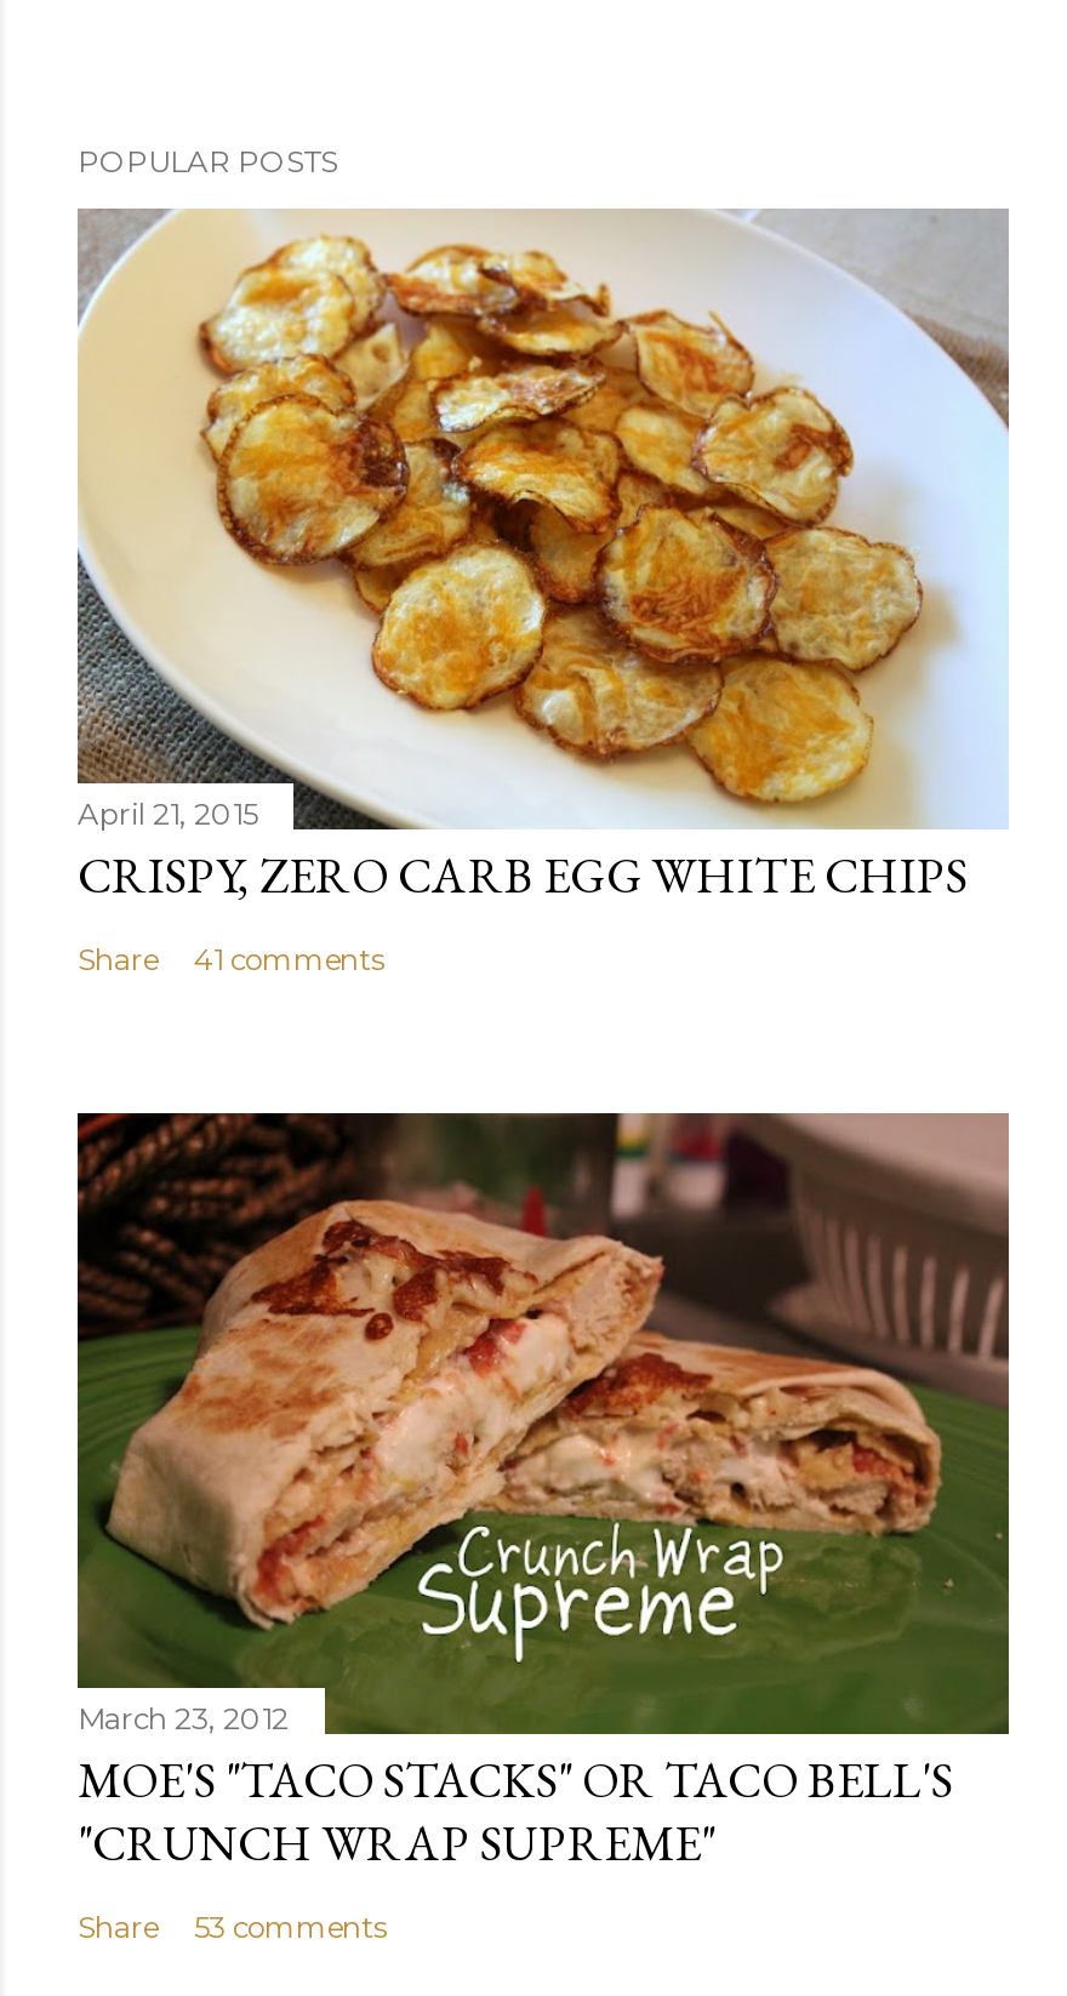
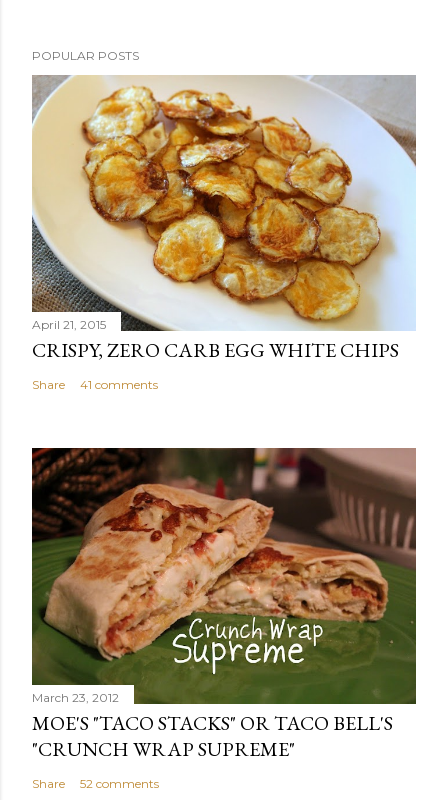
- Share 53 comments
+ Share 52 comments
